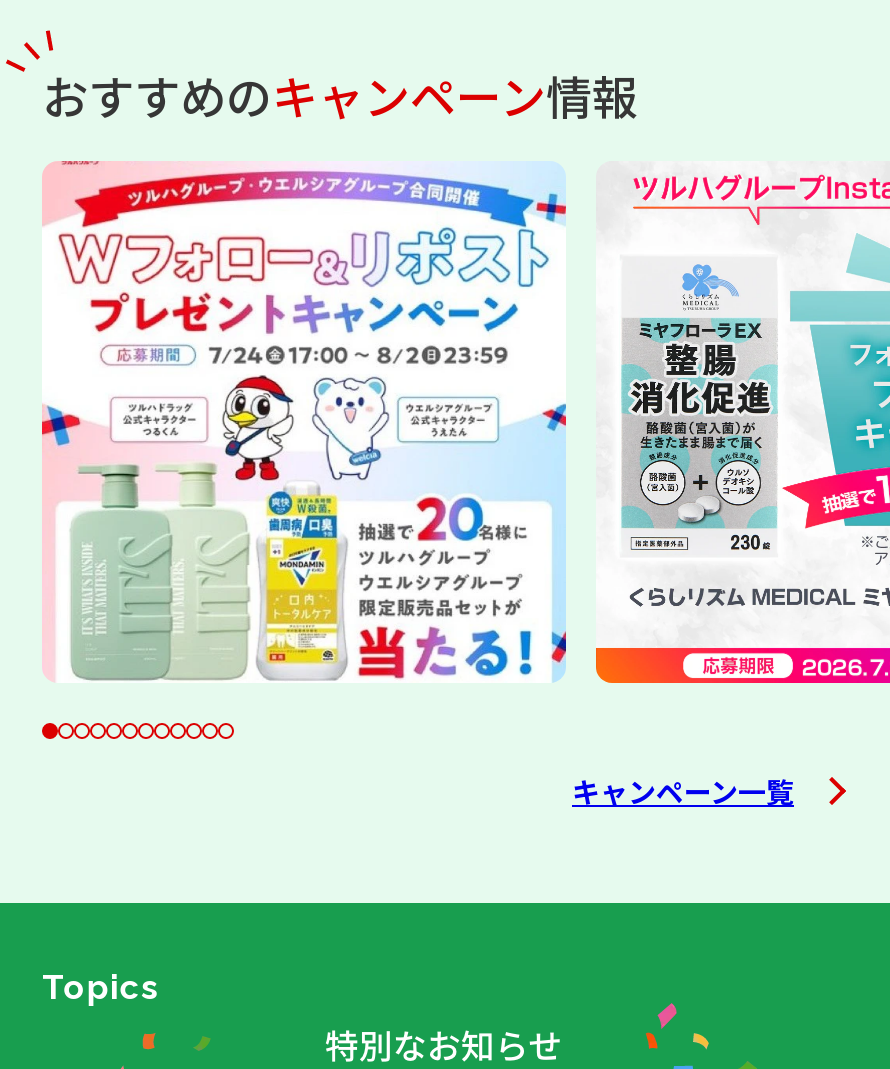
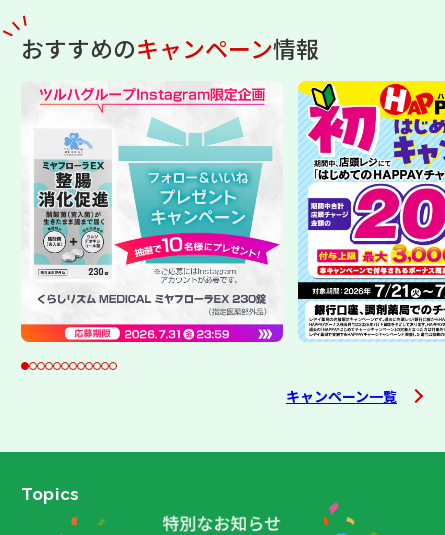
- [image]
+ [image]

- [image]
+ [image]
